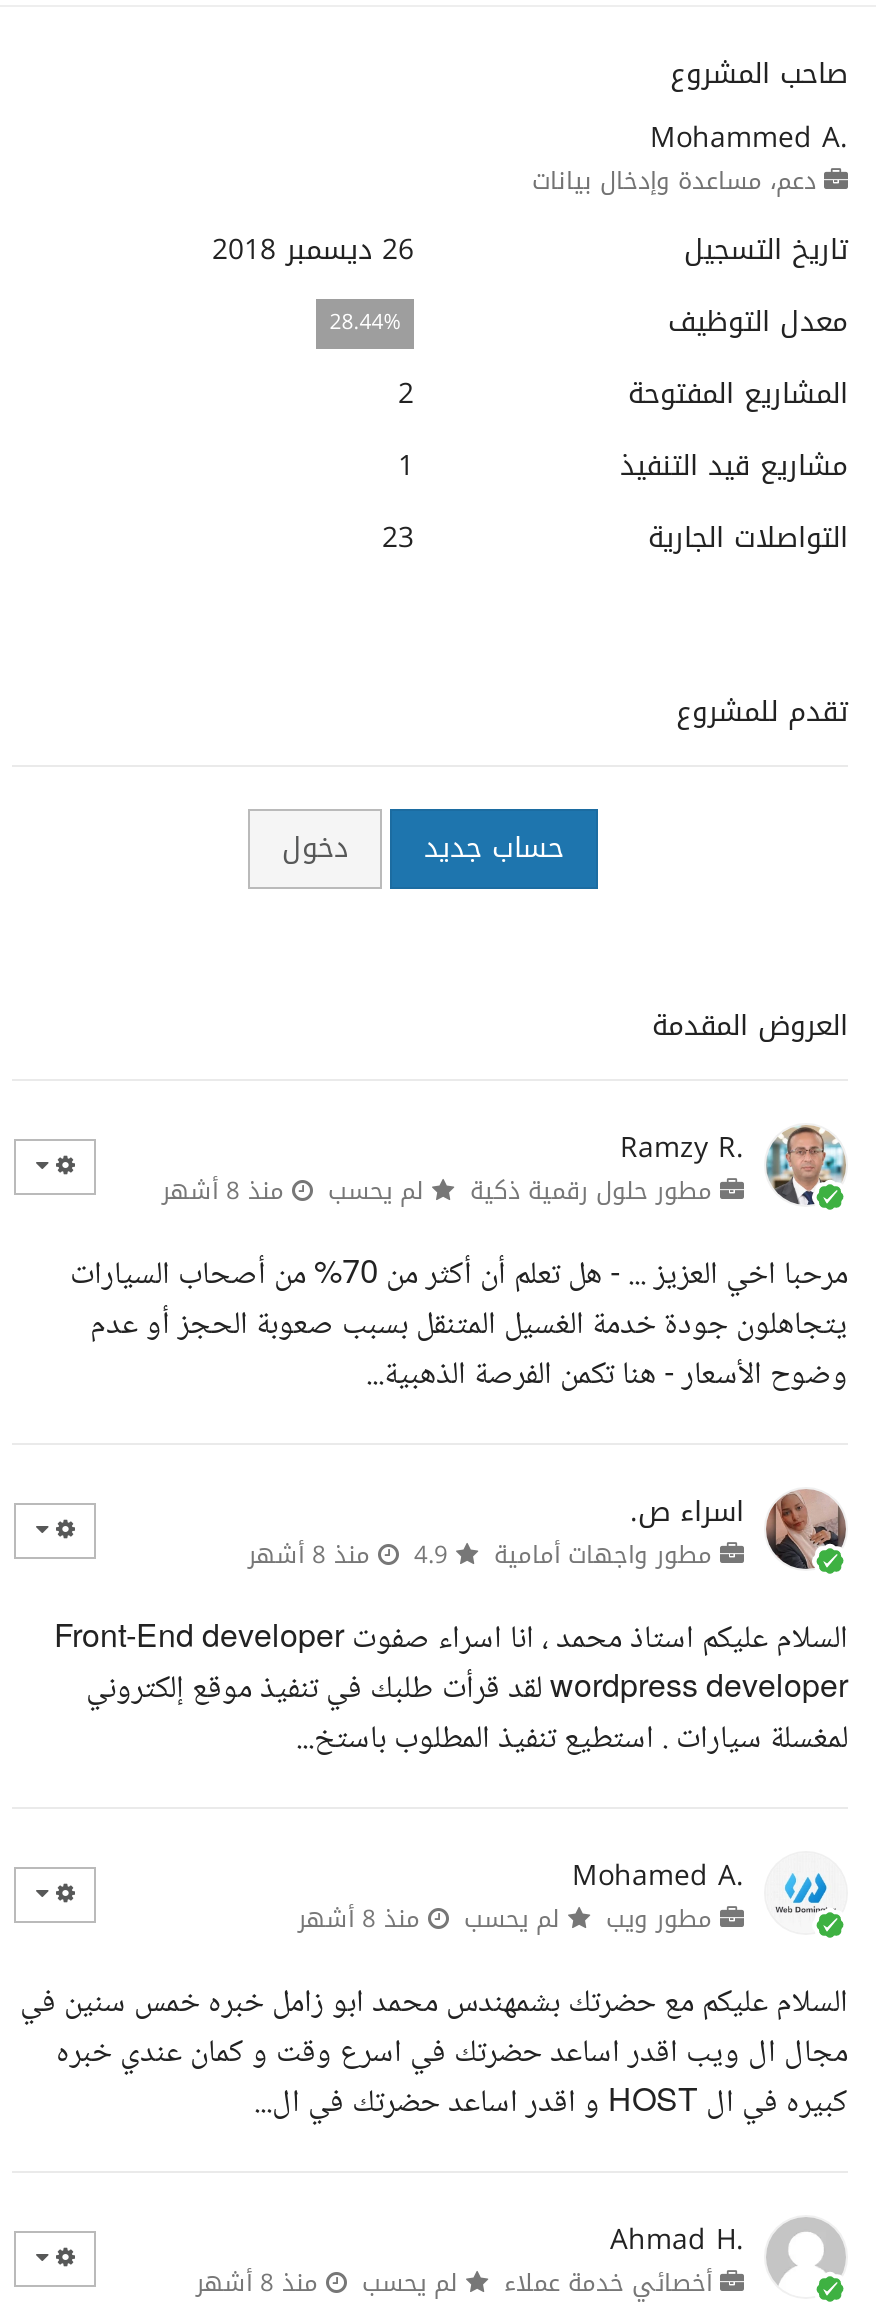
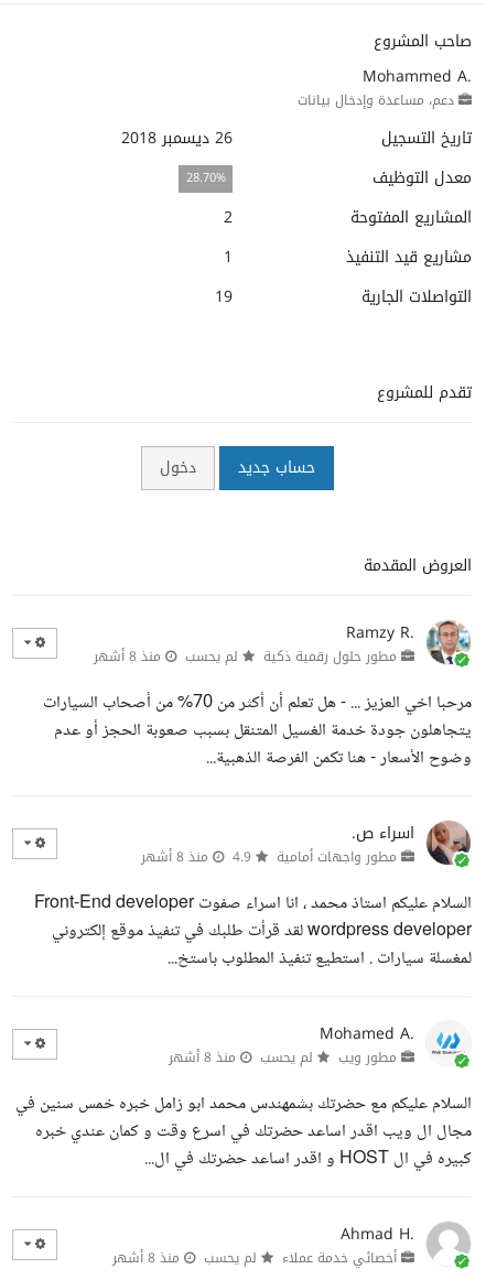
- 28.44%
+ 28.70%

- 23
+ 19
